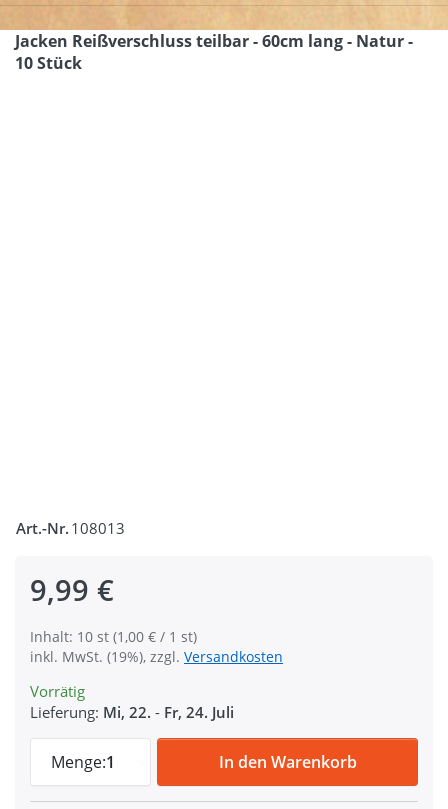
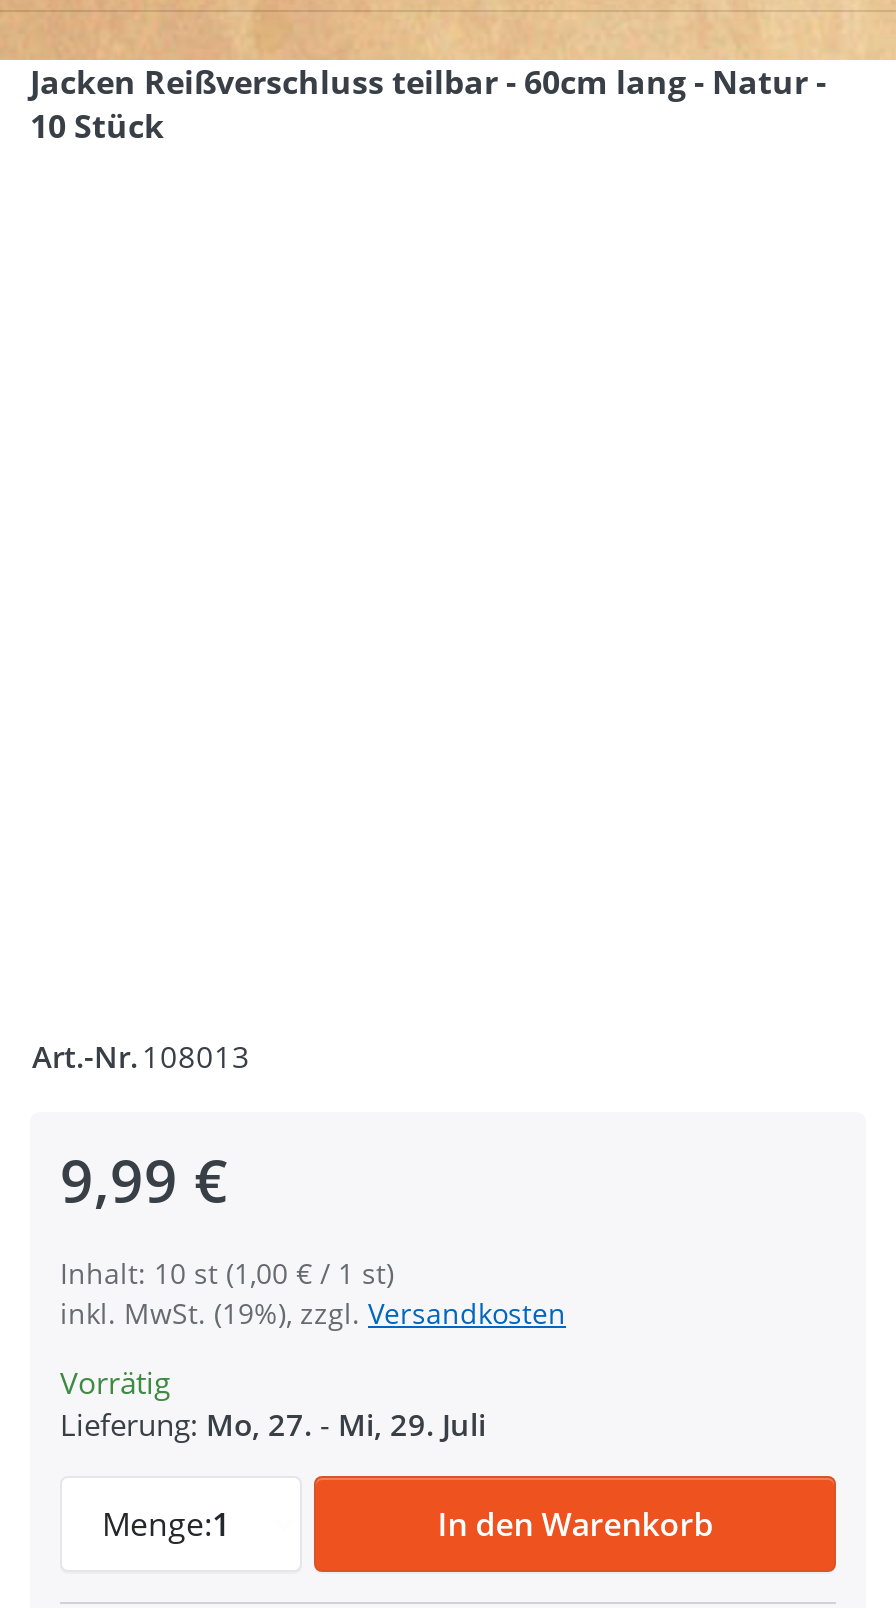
- Lieferung: Mi, 22. - Fr, 24. Juli
+ Lieferung: Mo, 27. - Mi, 29. Juli
